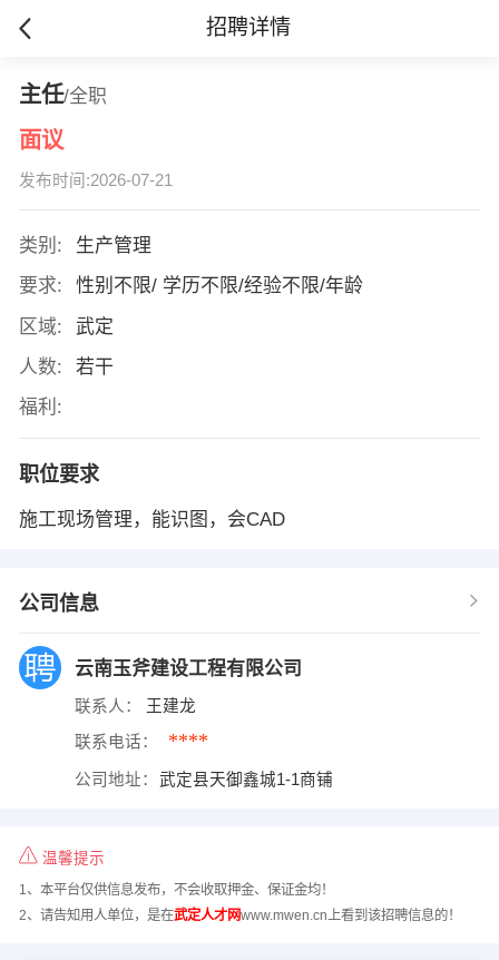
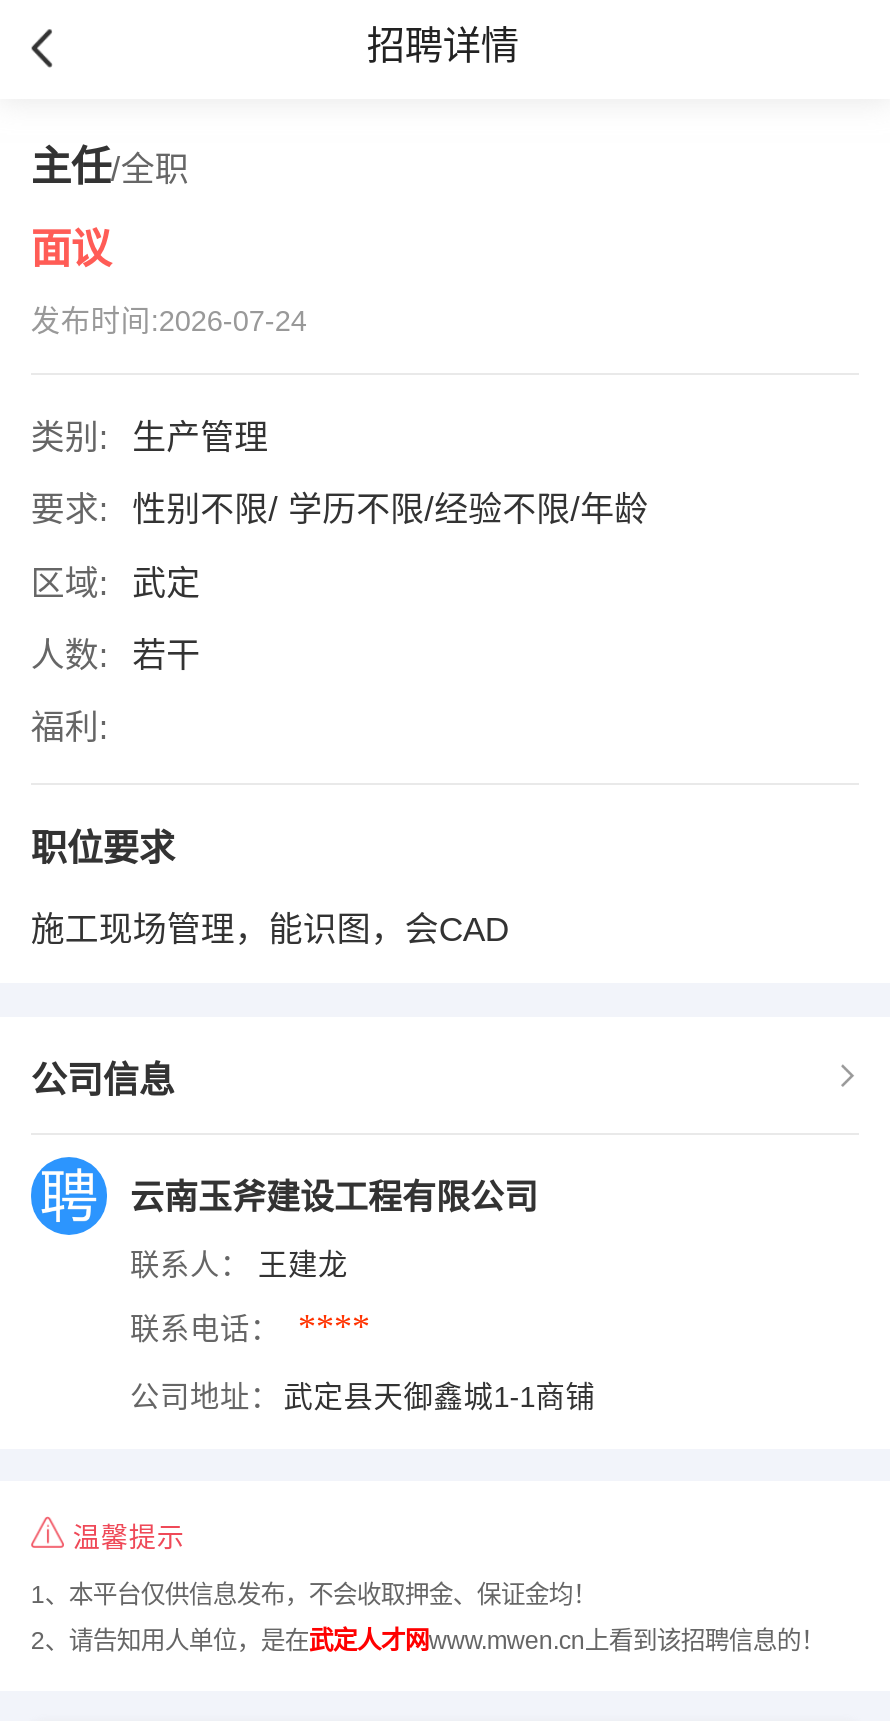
- 发布时间:2026-07-21
+ 发布时间:2026-07-24
